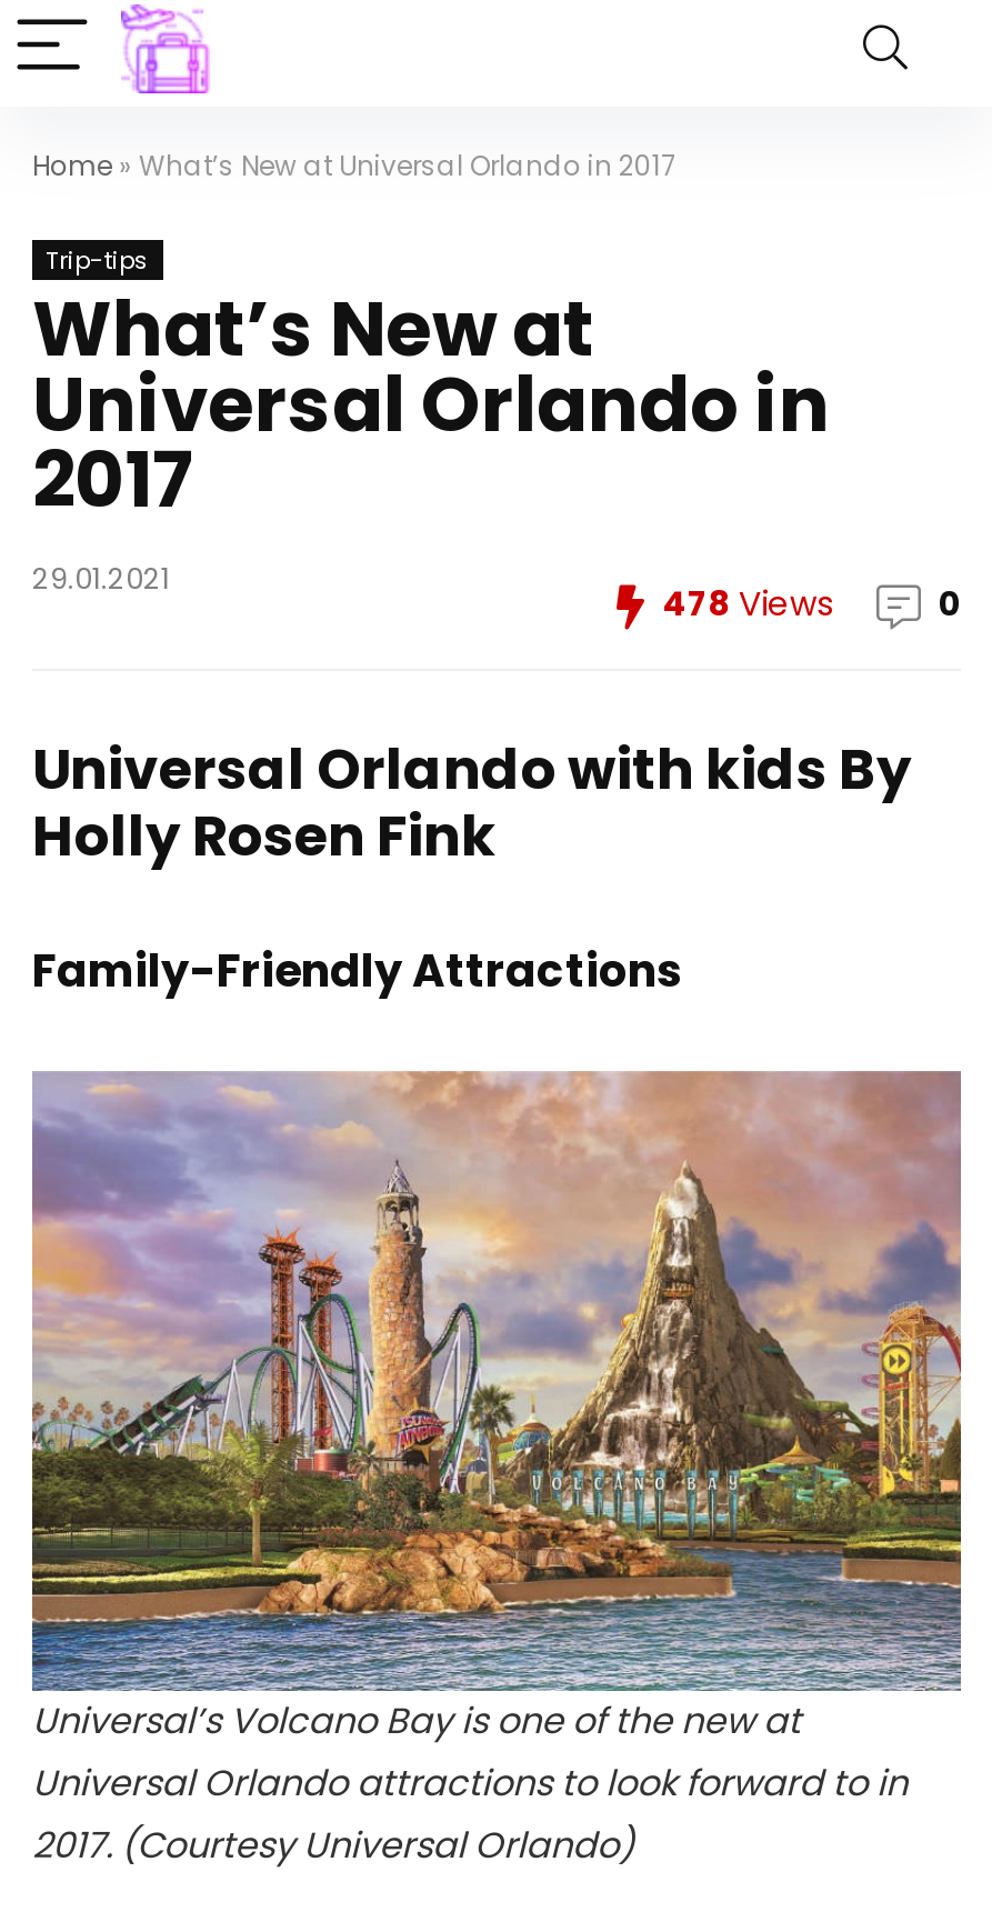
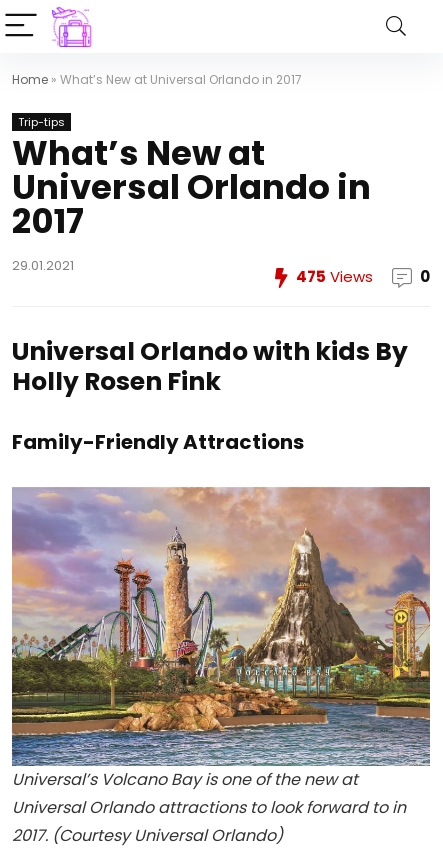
- 478 Views
+ 475 Views
